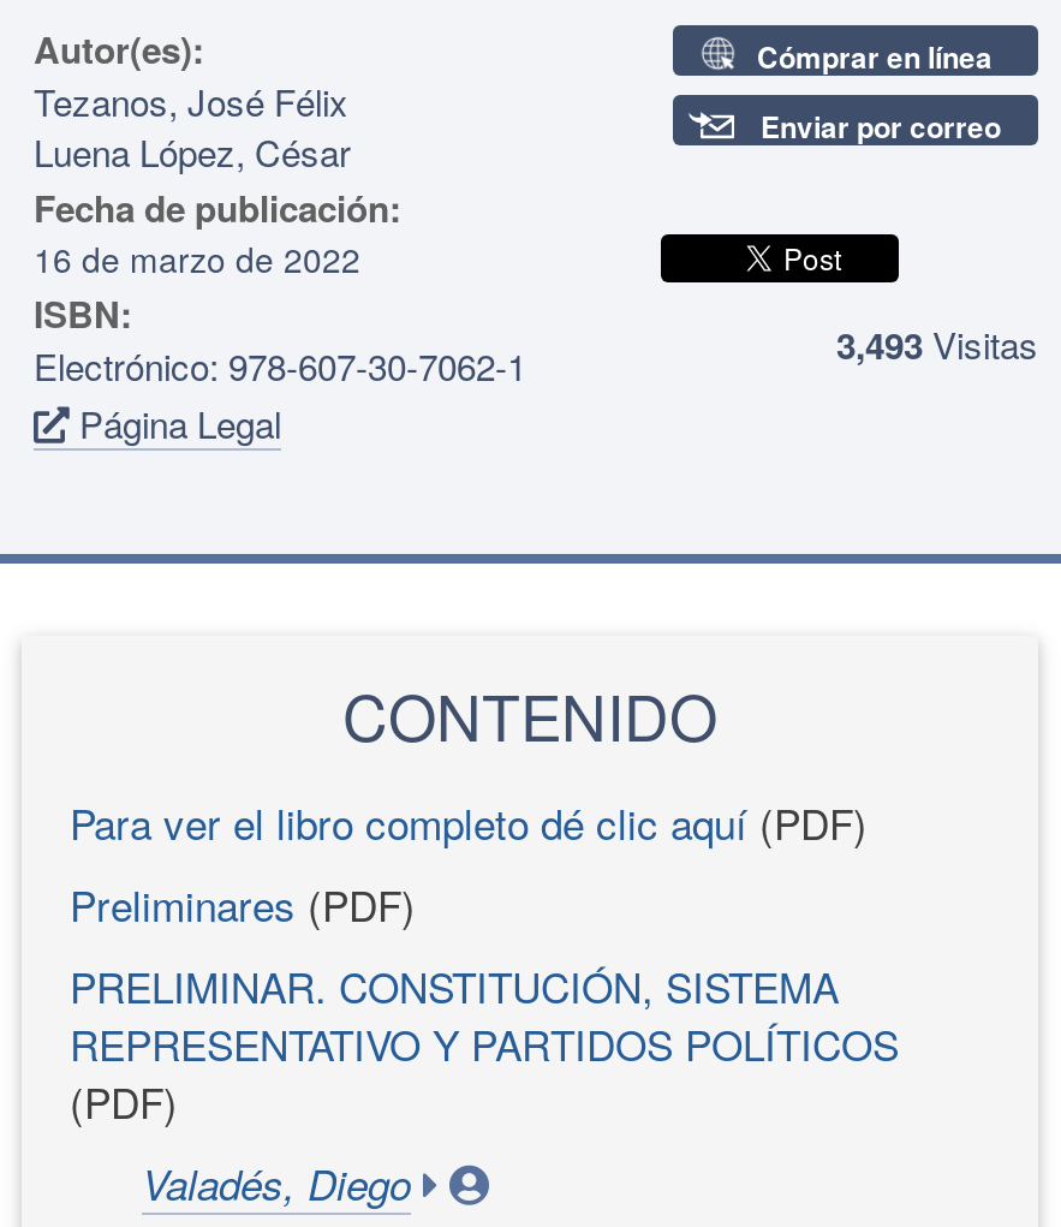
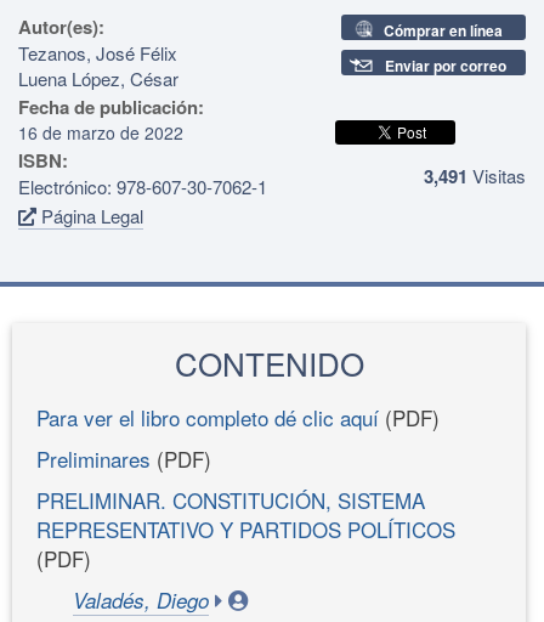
- 3,493 Visitas
+ 3,491 Visitas
